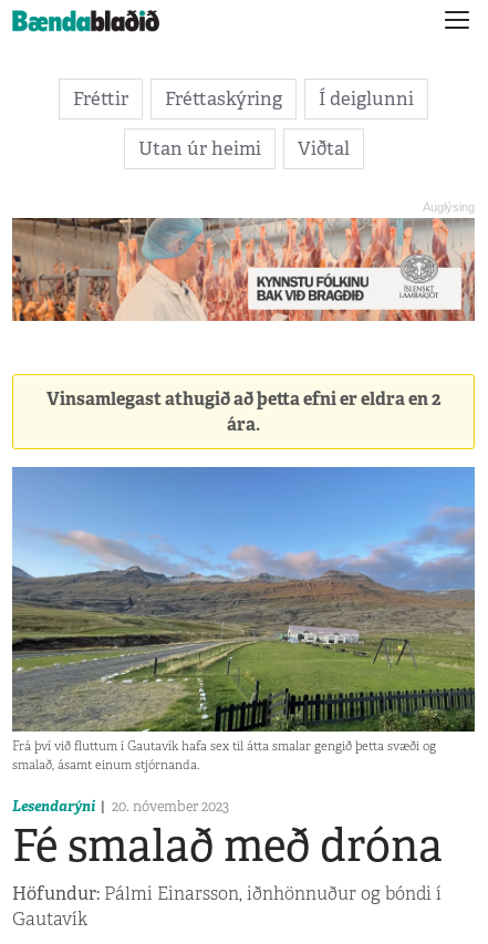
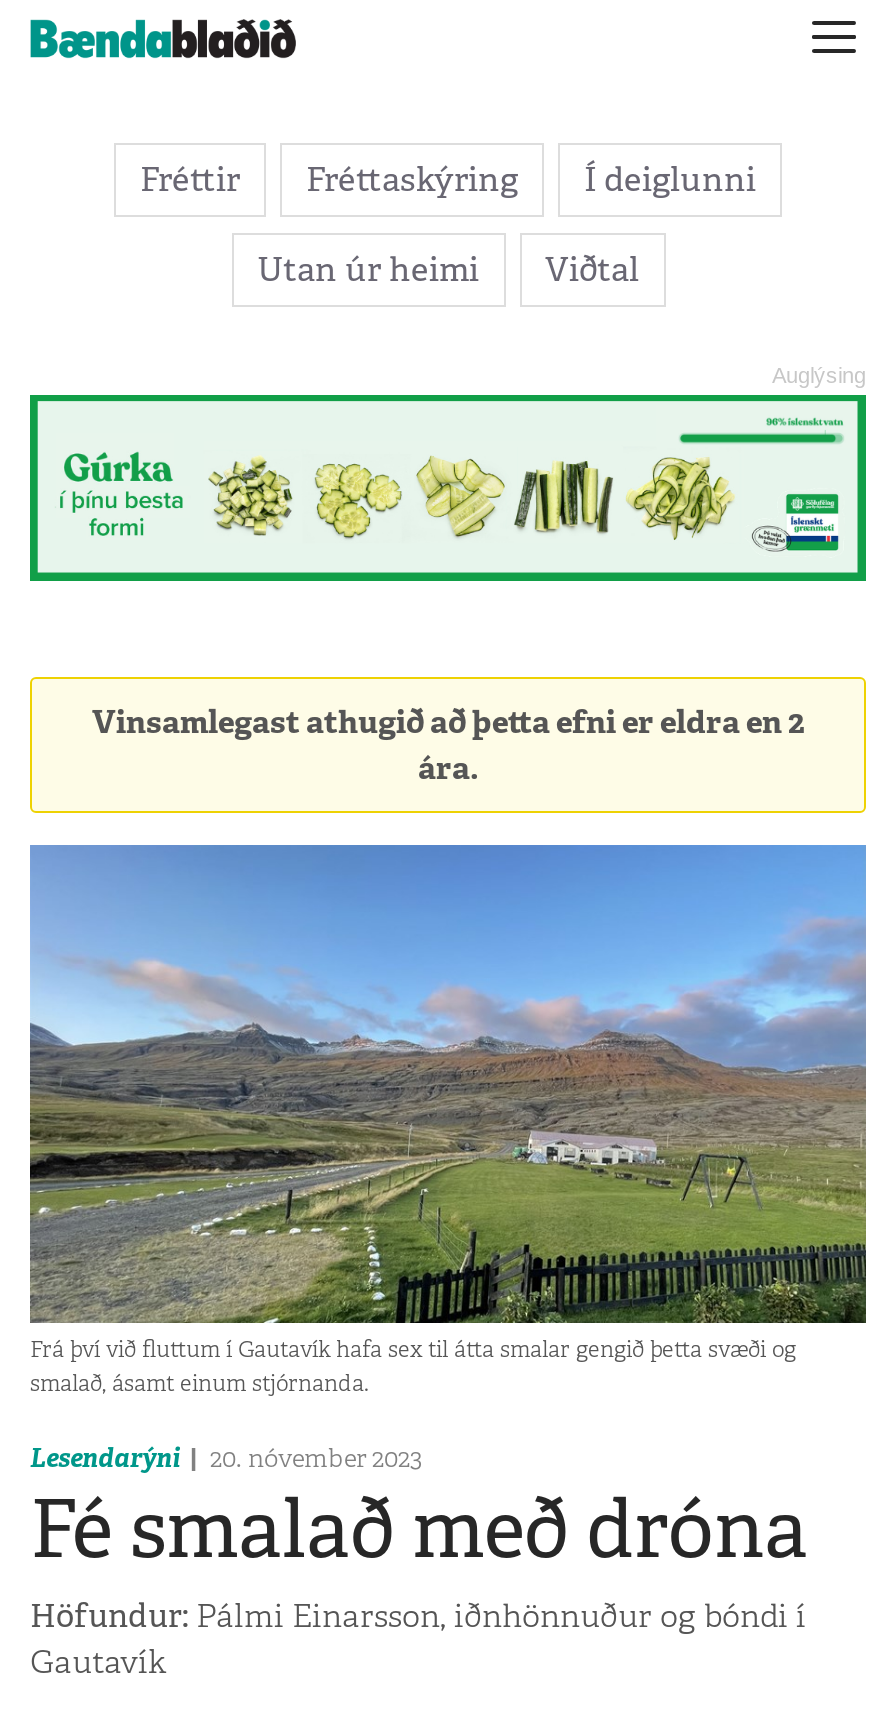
- [image]
+ [image]
